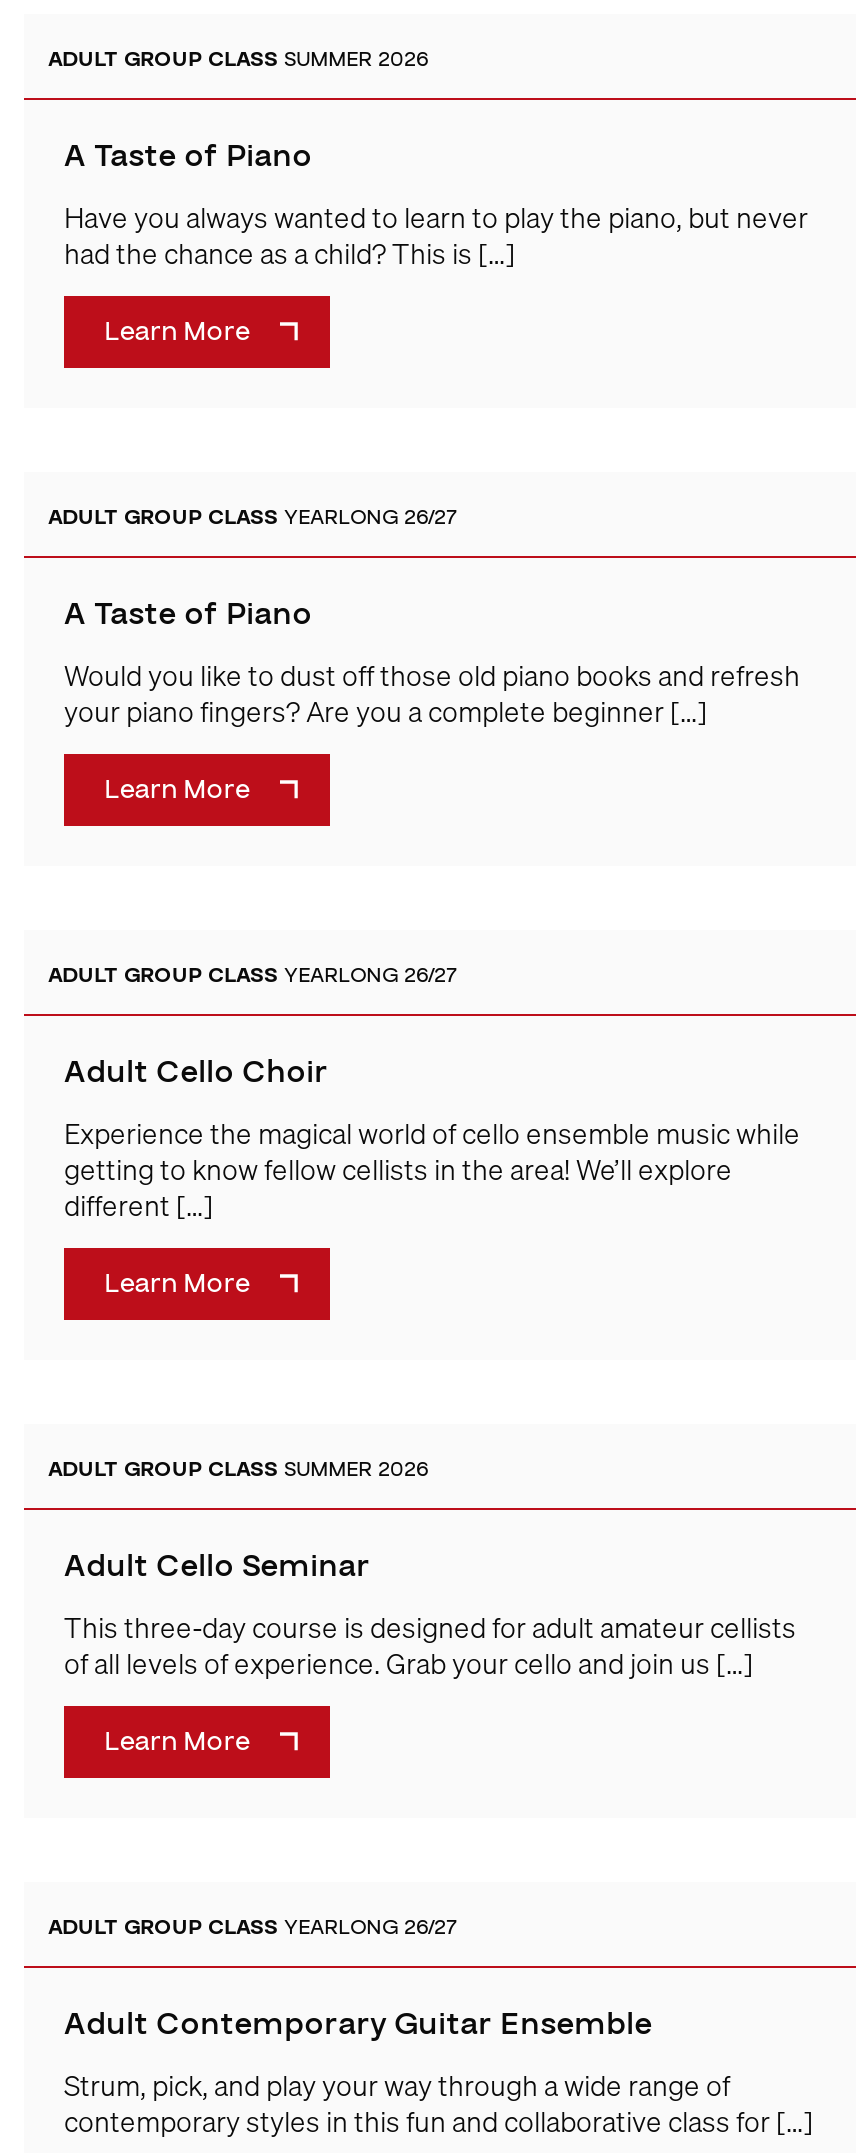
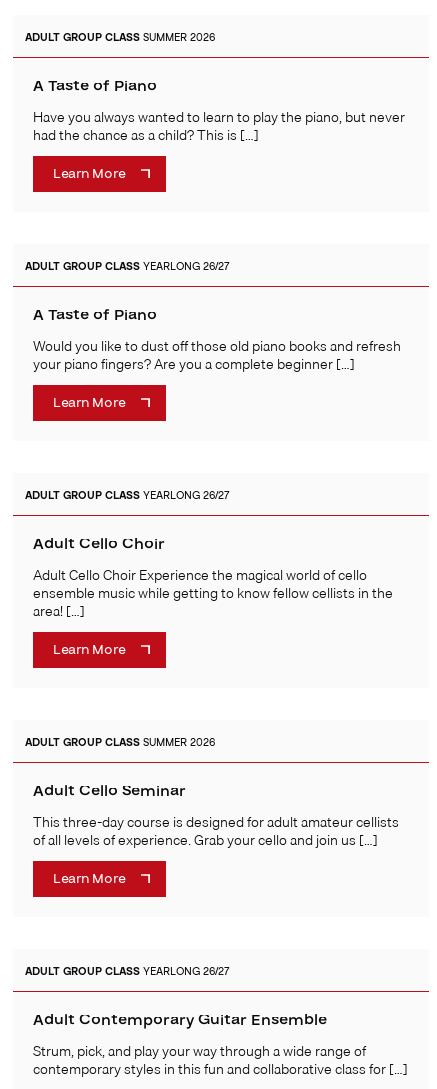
- Experience the magical world of cello ensemble music while
- getting to know fellow cellists in the area! We’ll explore
- different […]
+ Adult Cello Choir Experience the magical world of cello
+ ensemble music while getting to know fellow cellists in the
+ area! […]
